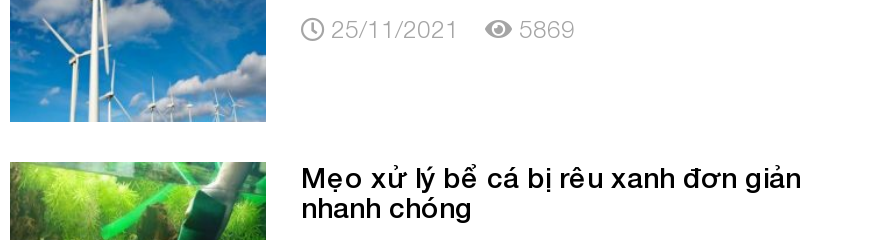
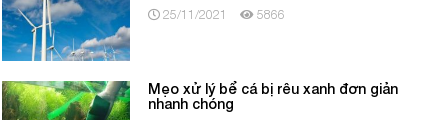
- 25/11/2021 5869
+ 25/11/2021 5866
